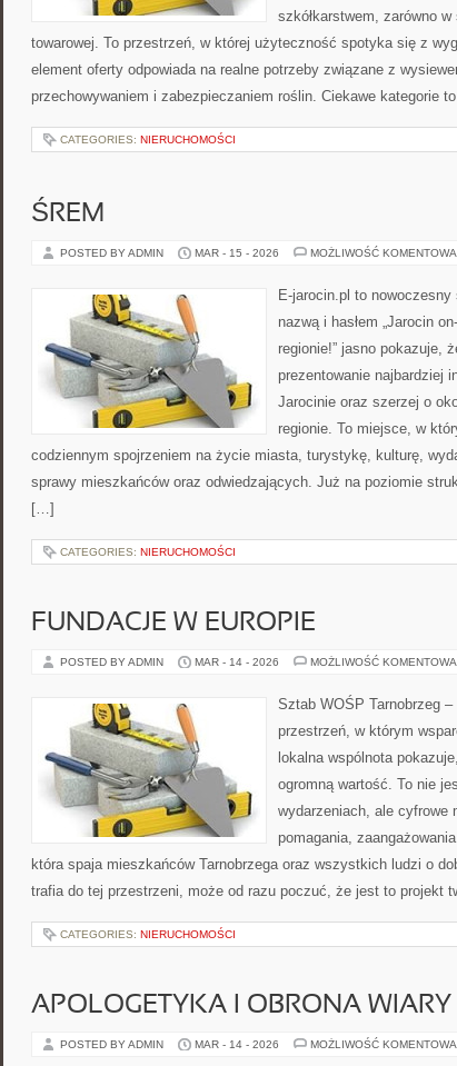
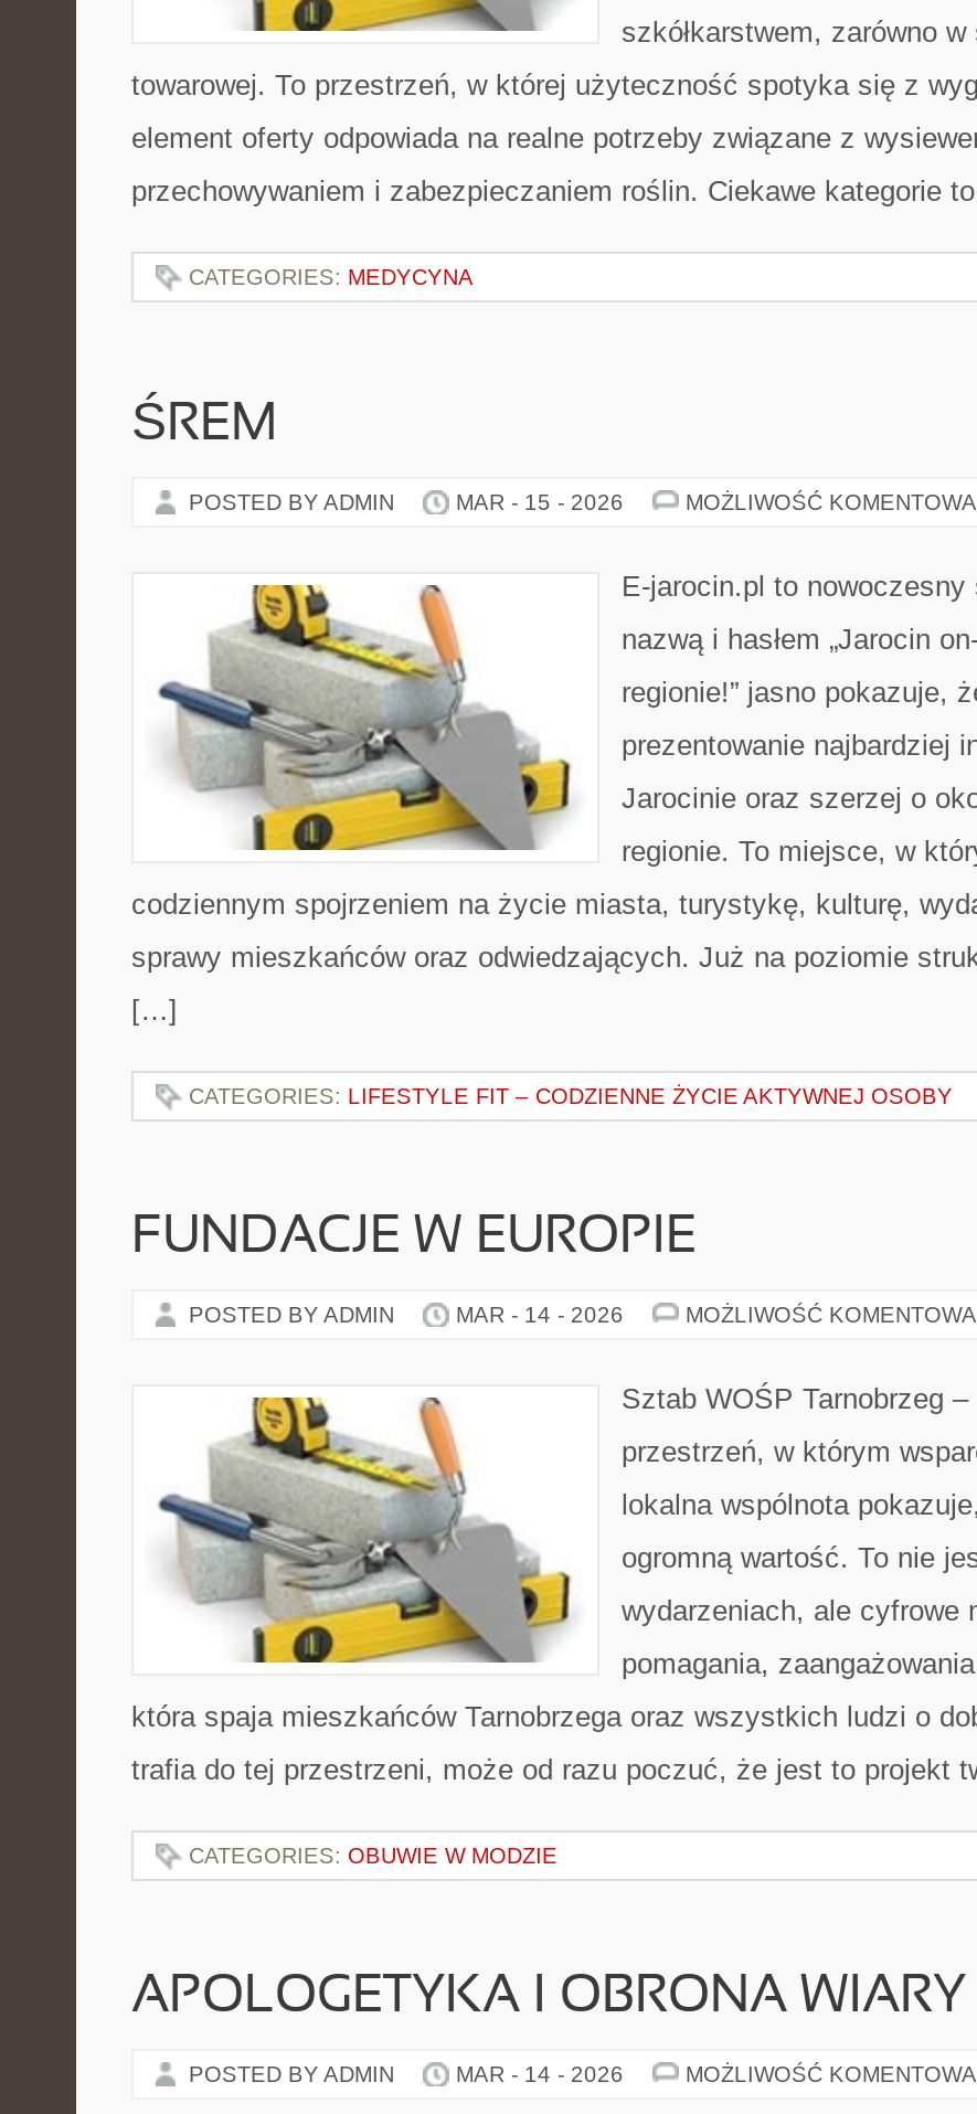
- CATEGORIES: NIERUCHOMOŚCI
+ CATEGORIES: MEDYCYNA

- CATEGORIES: NIERUCHOMOŚCI
+ CATEGORIES: LIFESTYLE FIT – CODZIENNE ŻYCIE AKTYWNEJ OSOBY

- CATEGORIES: NIERUCHOMOŚCI
+ CATEGORIES: OBUWIE W MODZIE
